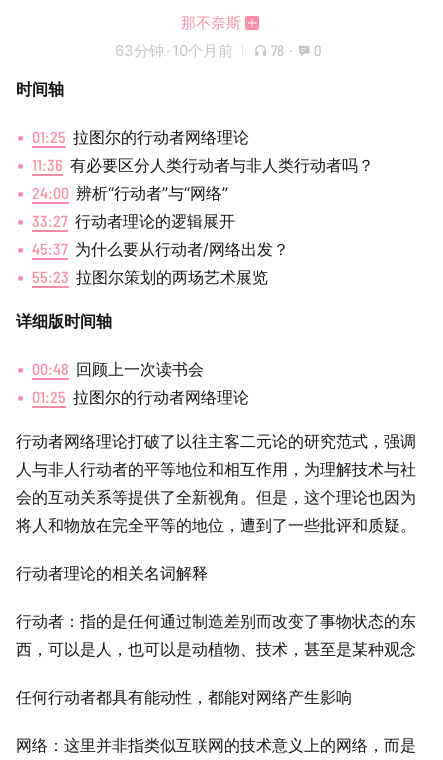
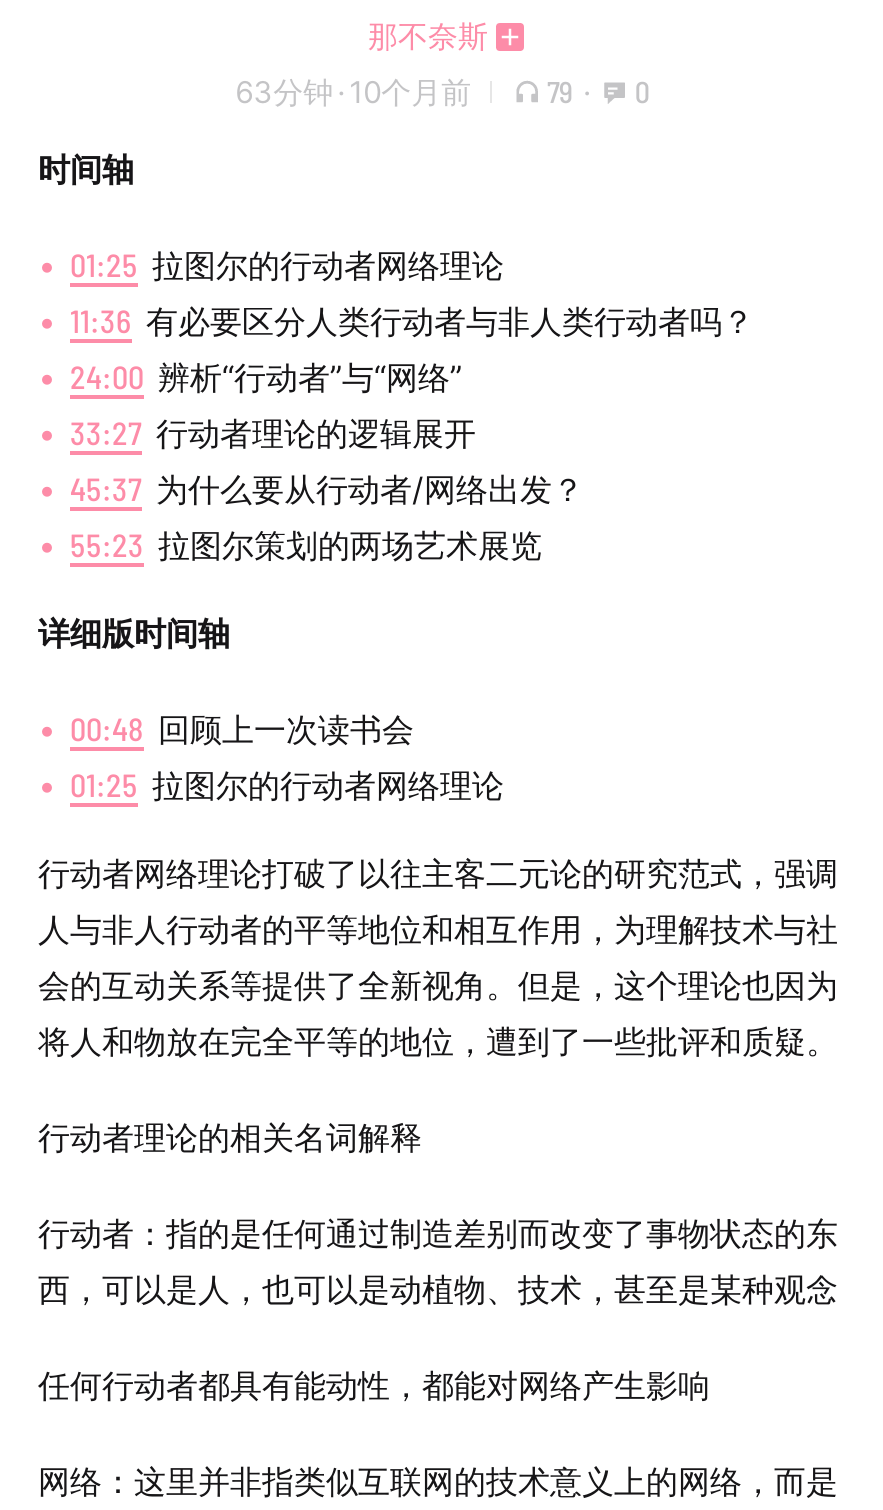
- 63分钟 · 10个月前 78 · 0
+ 63分钟 · 10个月前 79 · 0
